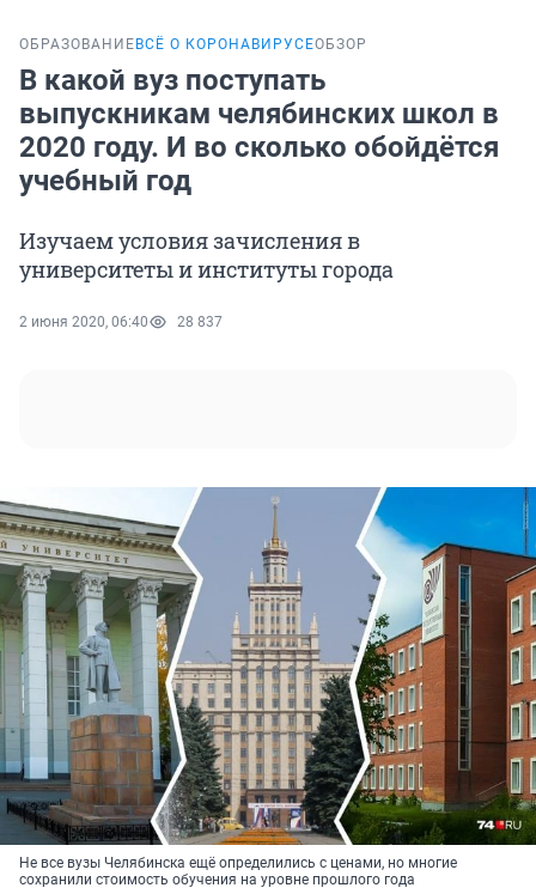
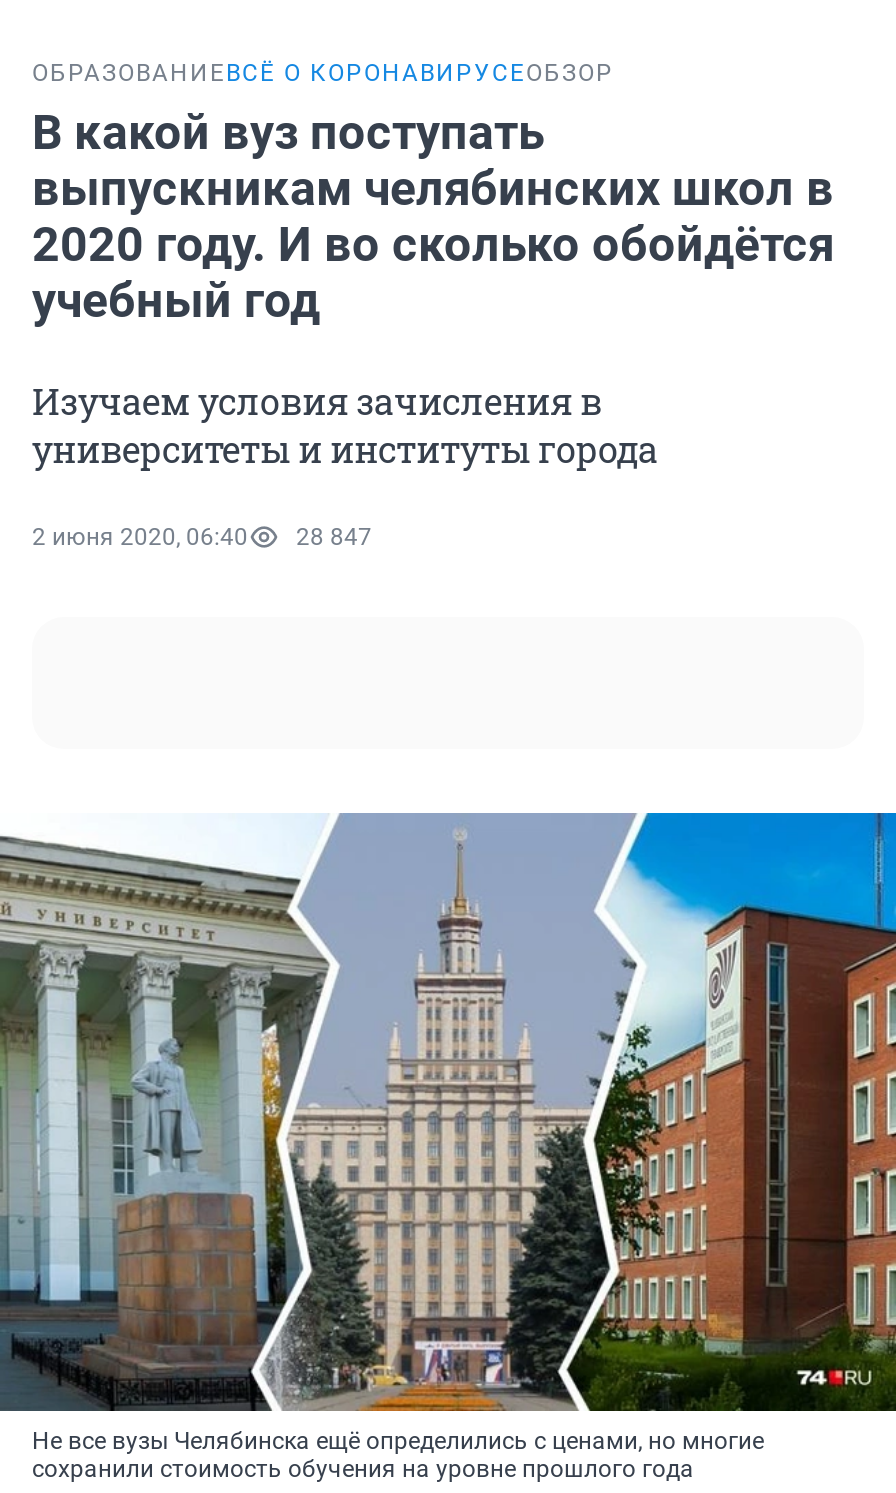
- 2 июня 2020, 06:40 28 837
+ 2 июня 2020, 06:40 28 847
